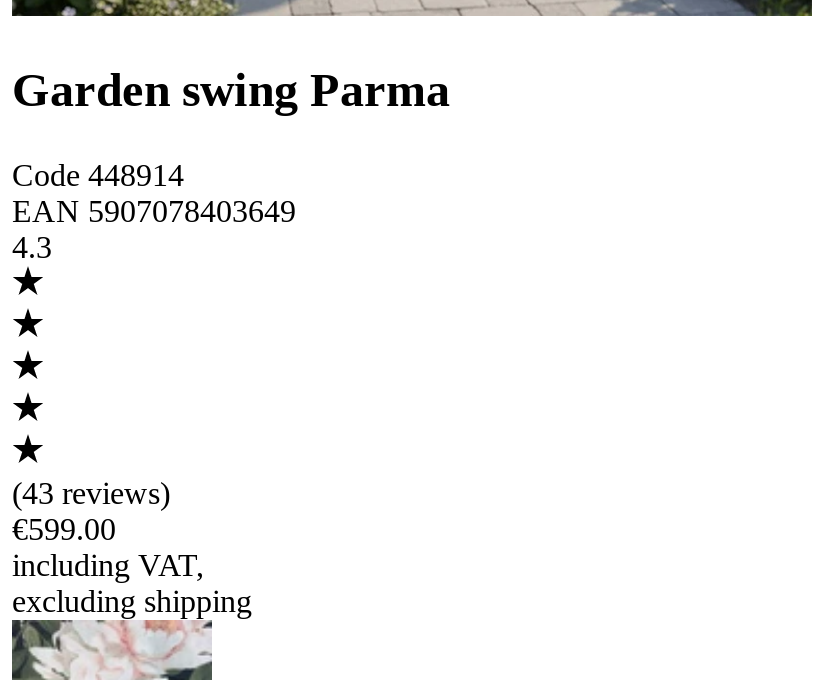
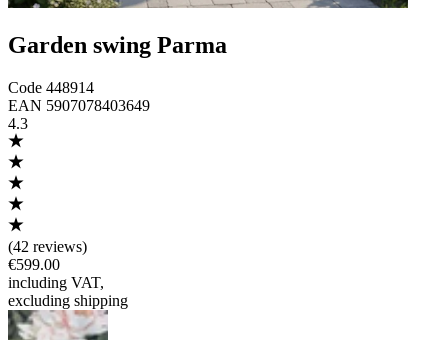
- (43 reviews)
+ (42 reviews)
